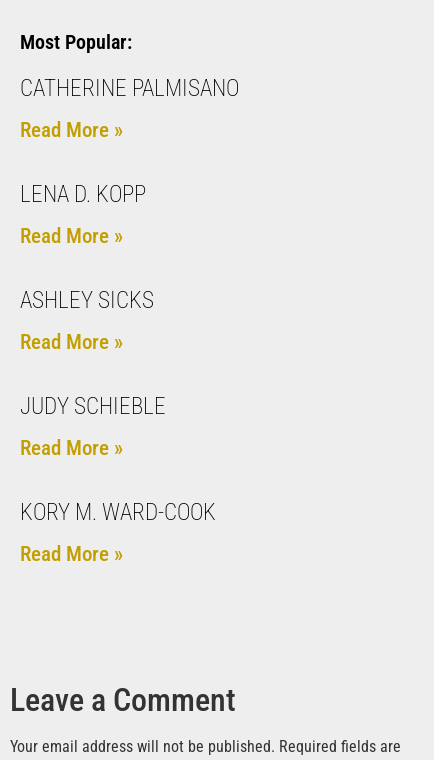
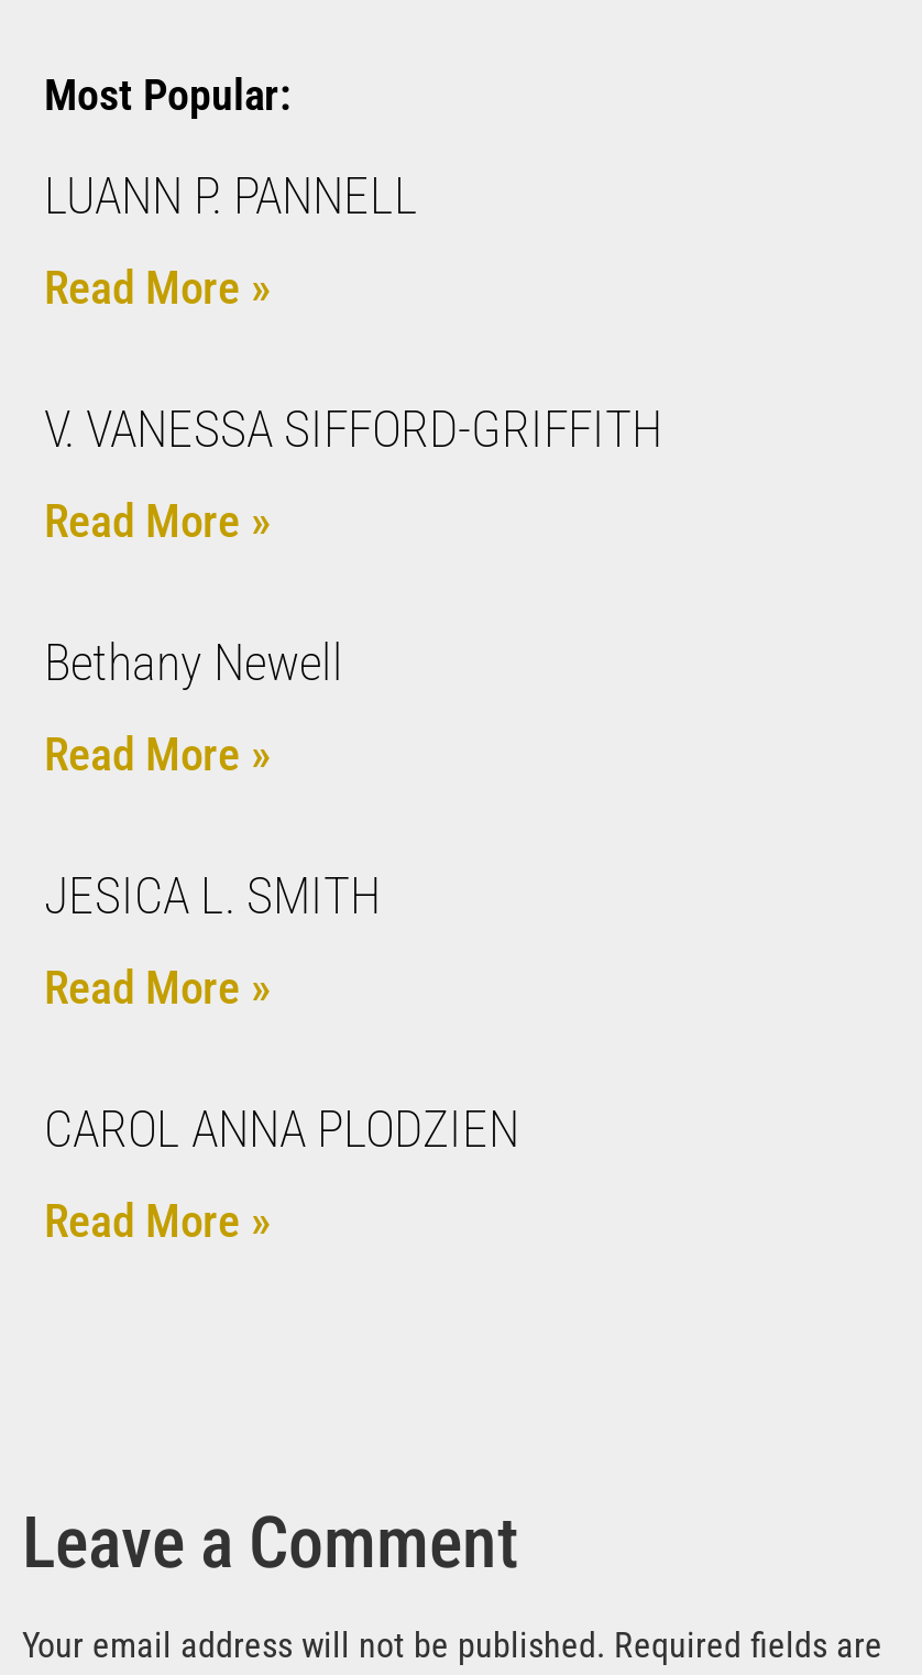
- CATHERINE PALMISANO
+ LUANN P. PANNELL

- LENA D. KOPP
+ V. VANESSA SIFFORD-GRIFFITH

- ASHLEY SICKS
+ Bethany Newell

- JUDY SCHIEBLE
+ JESICA L. SMITH

- KORY M. WARD-COOK
+ CAROL ANNA PLODZIEN
